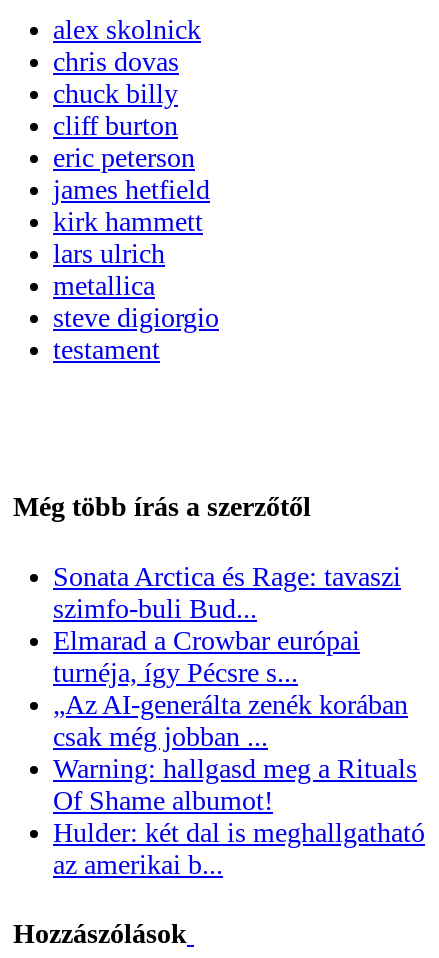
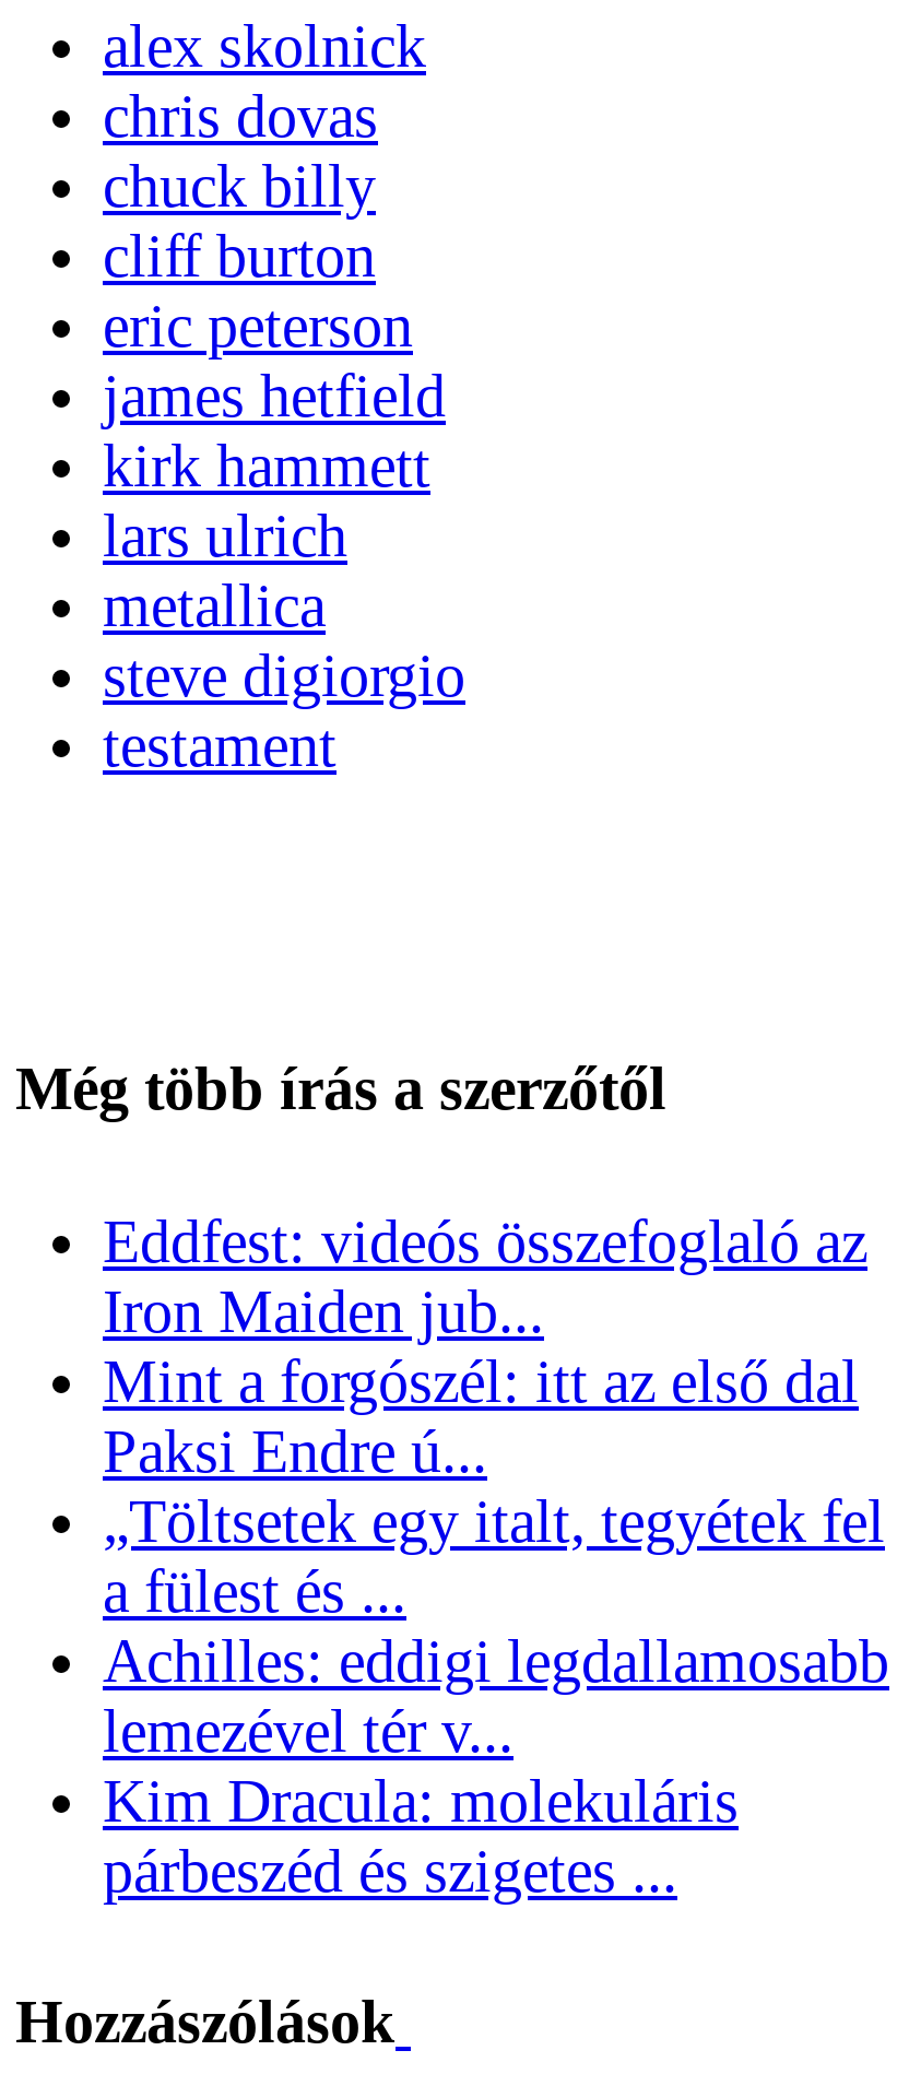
- Sonata Arctica és Rage: tavaszi
- szimfo-buli Bud...
- Elmarad a Crowbar európai
- turnéja, így Pécsre s...
- „Az AI-generálta zenék korában
- csak még jobban ...
- Warning: hallgasd meg a Rituals
- Of Shame albumot!
- Hulder: két dal is meghallgatható
- az amerikai b...
+ Eddfest: videós összefoglaló az
+ Iron Maiden jub...
+ Mint a forgószél: itt az első dal
+ Paksi Endre ú...
+ „Töltsetek egy italt, tegyétek fel
+ a fülest és ...
+ Achilles: eddigi legdallamosabb
+ lemezével tér v...
+ Kim Dracula: molekuláris
+ párbeszéd és szigetes ...
